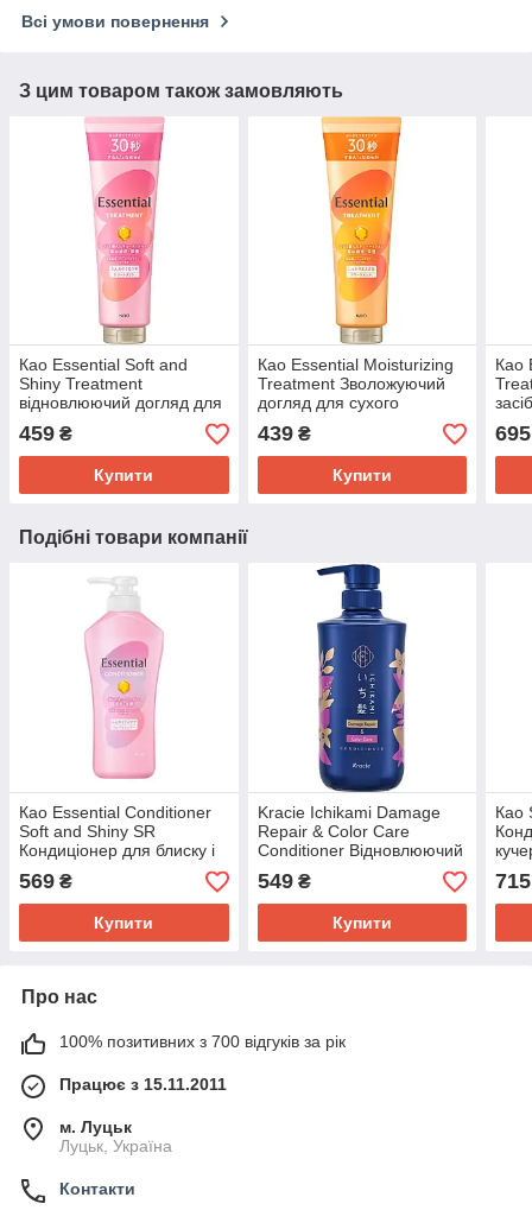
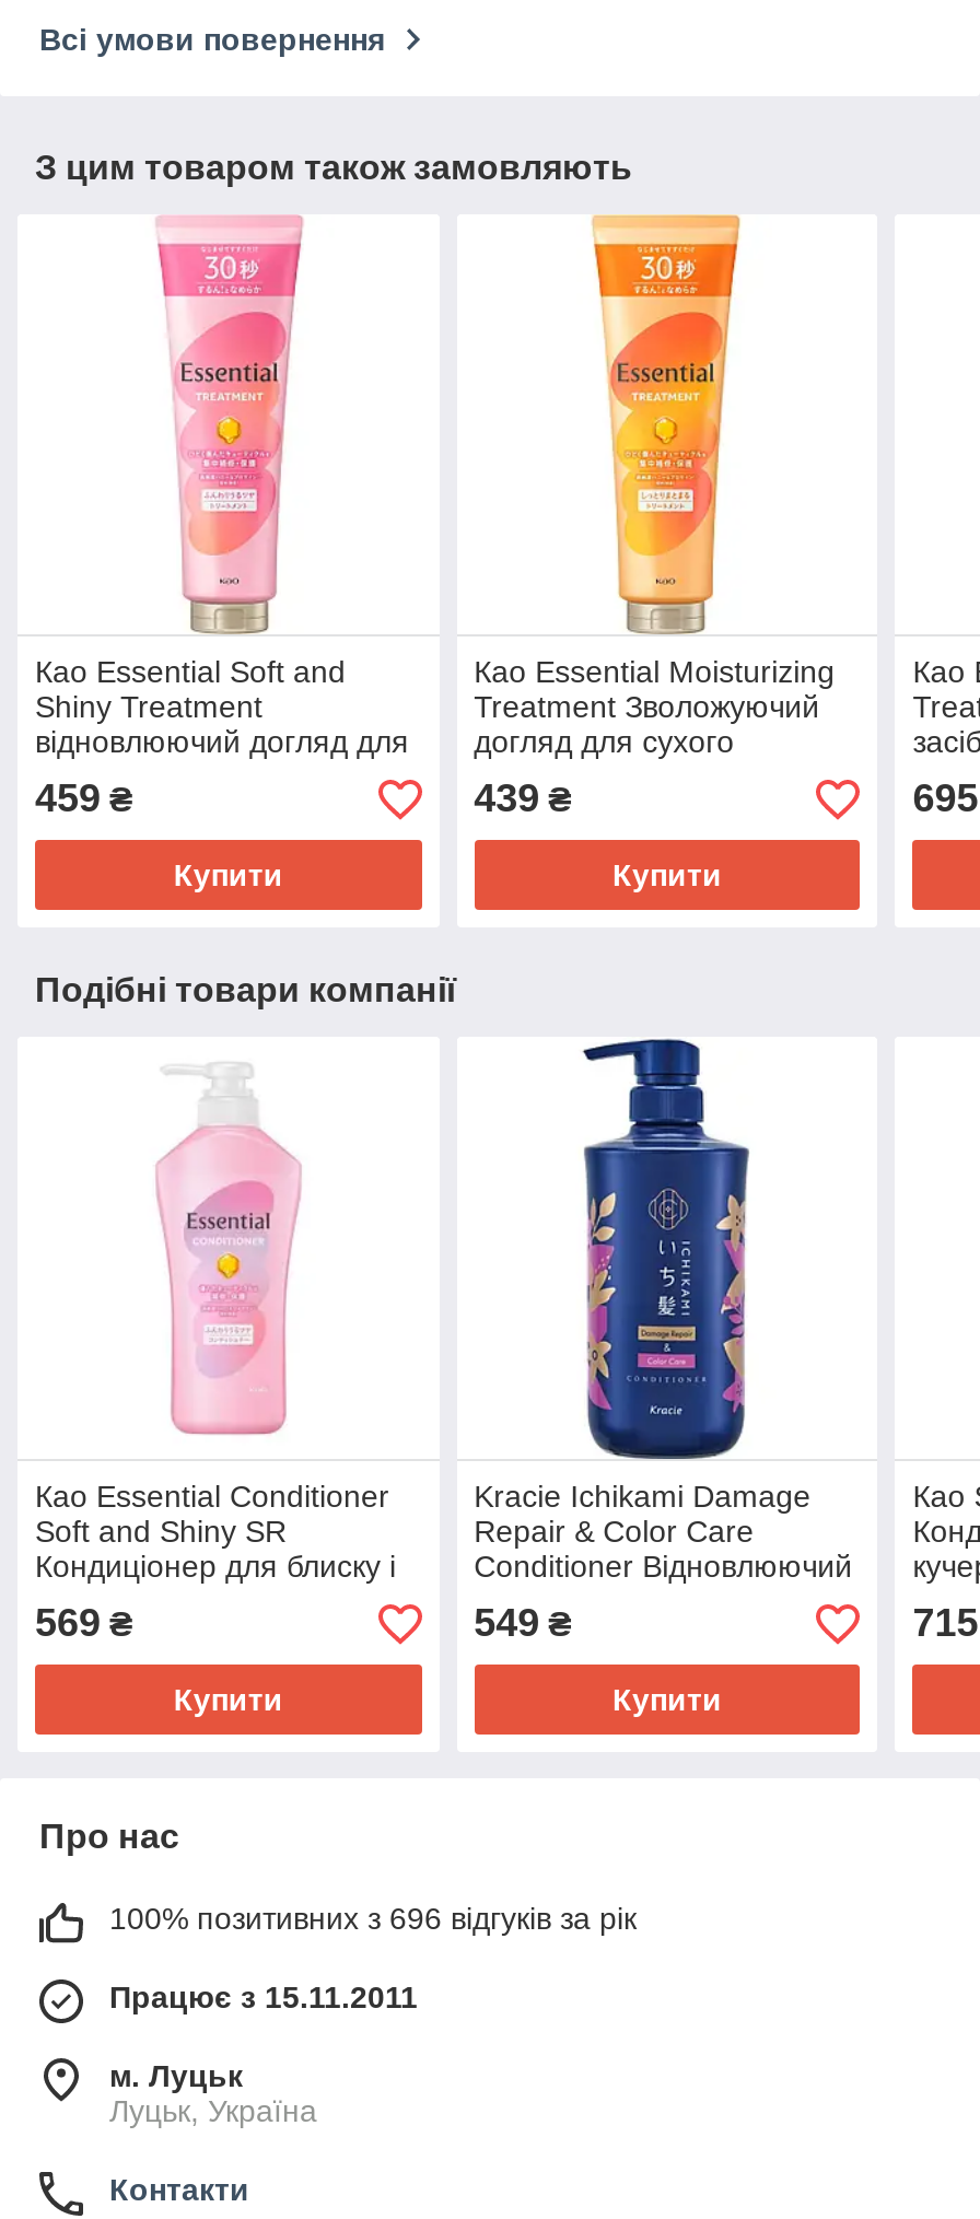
- 100% позитивних з 700 відгуків за рік
+ 100% позитивних з 696 відгуків за рік
